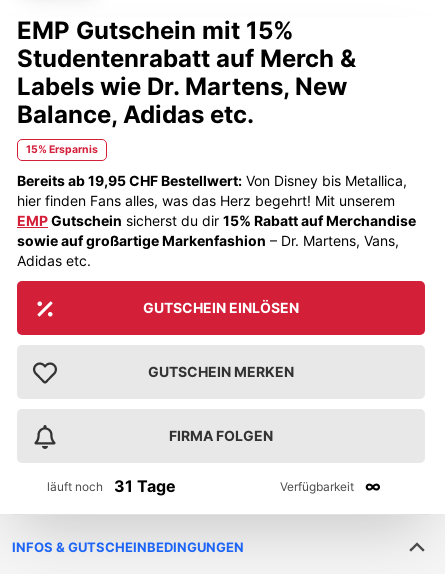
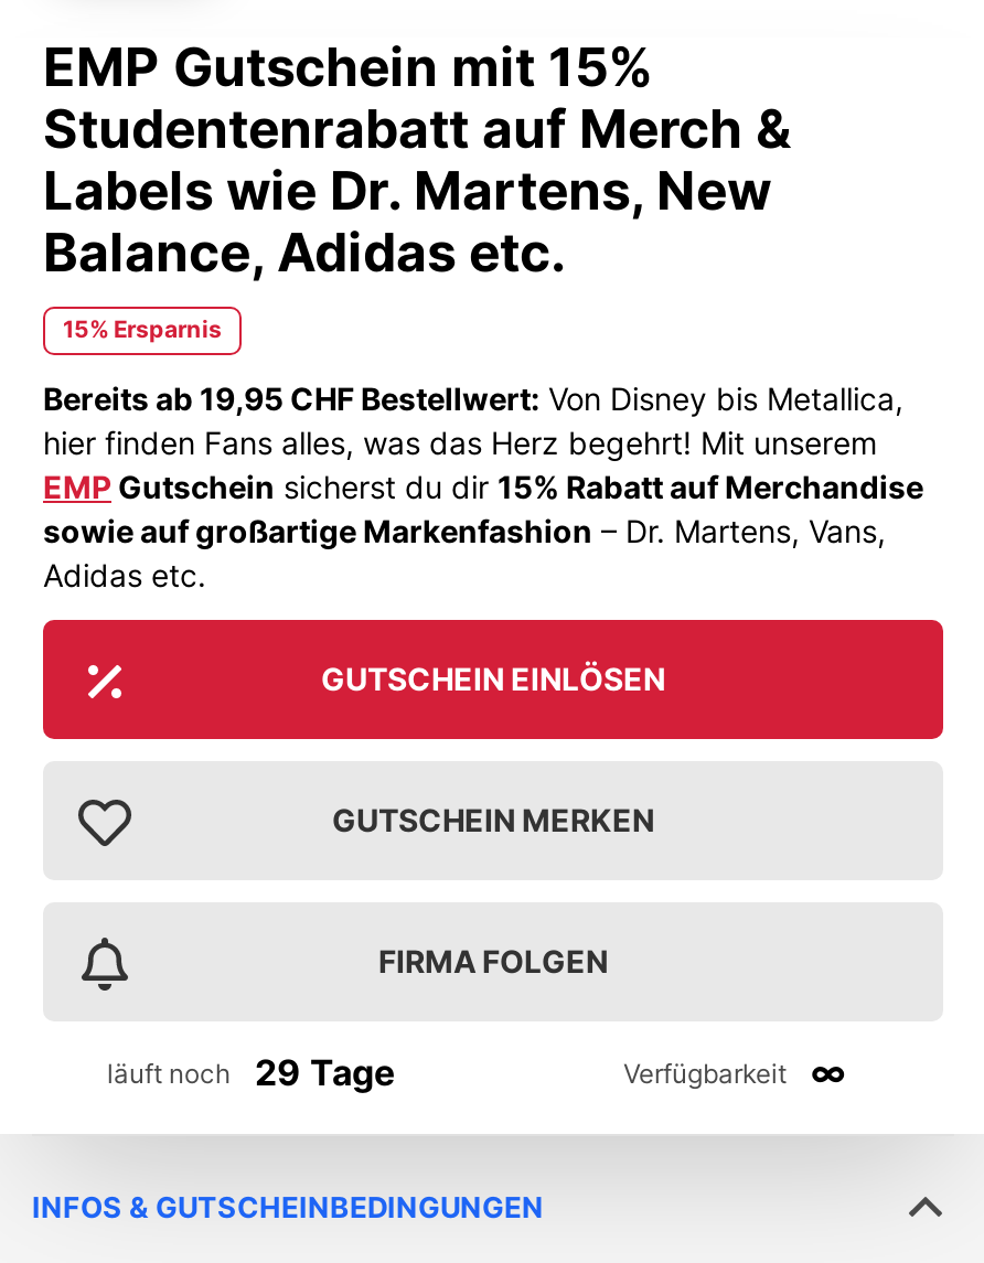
- läuft noch 31 Tage
+ läuft noch 29 Tage
